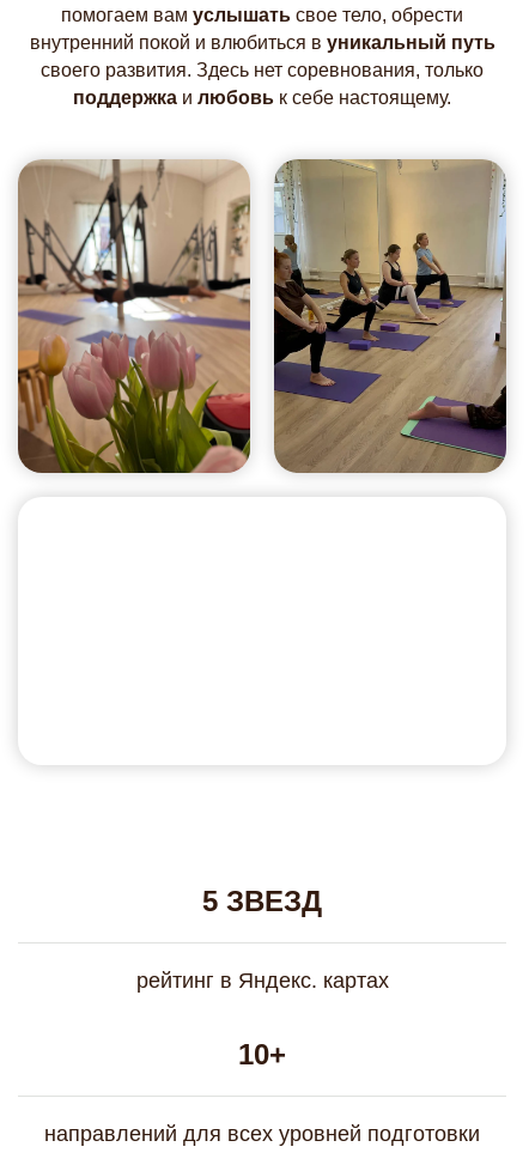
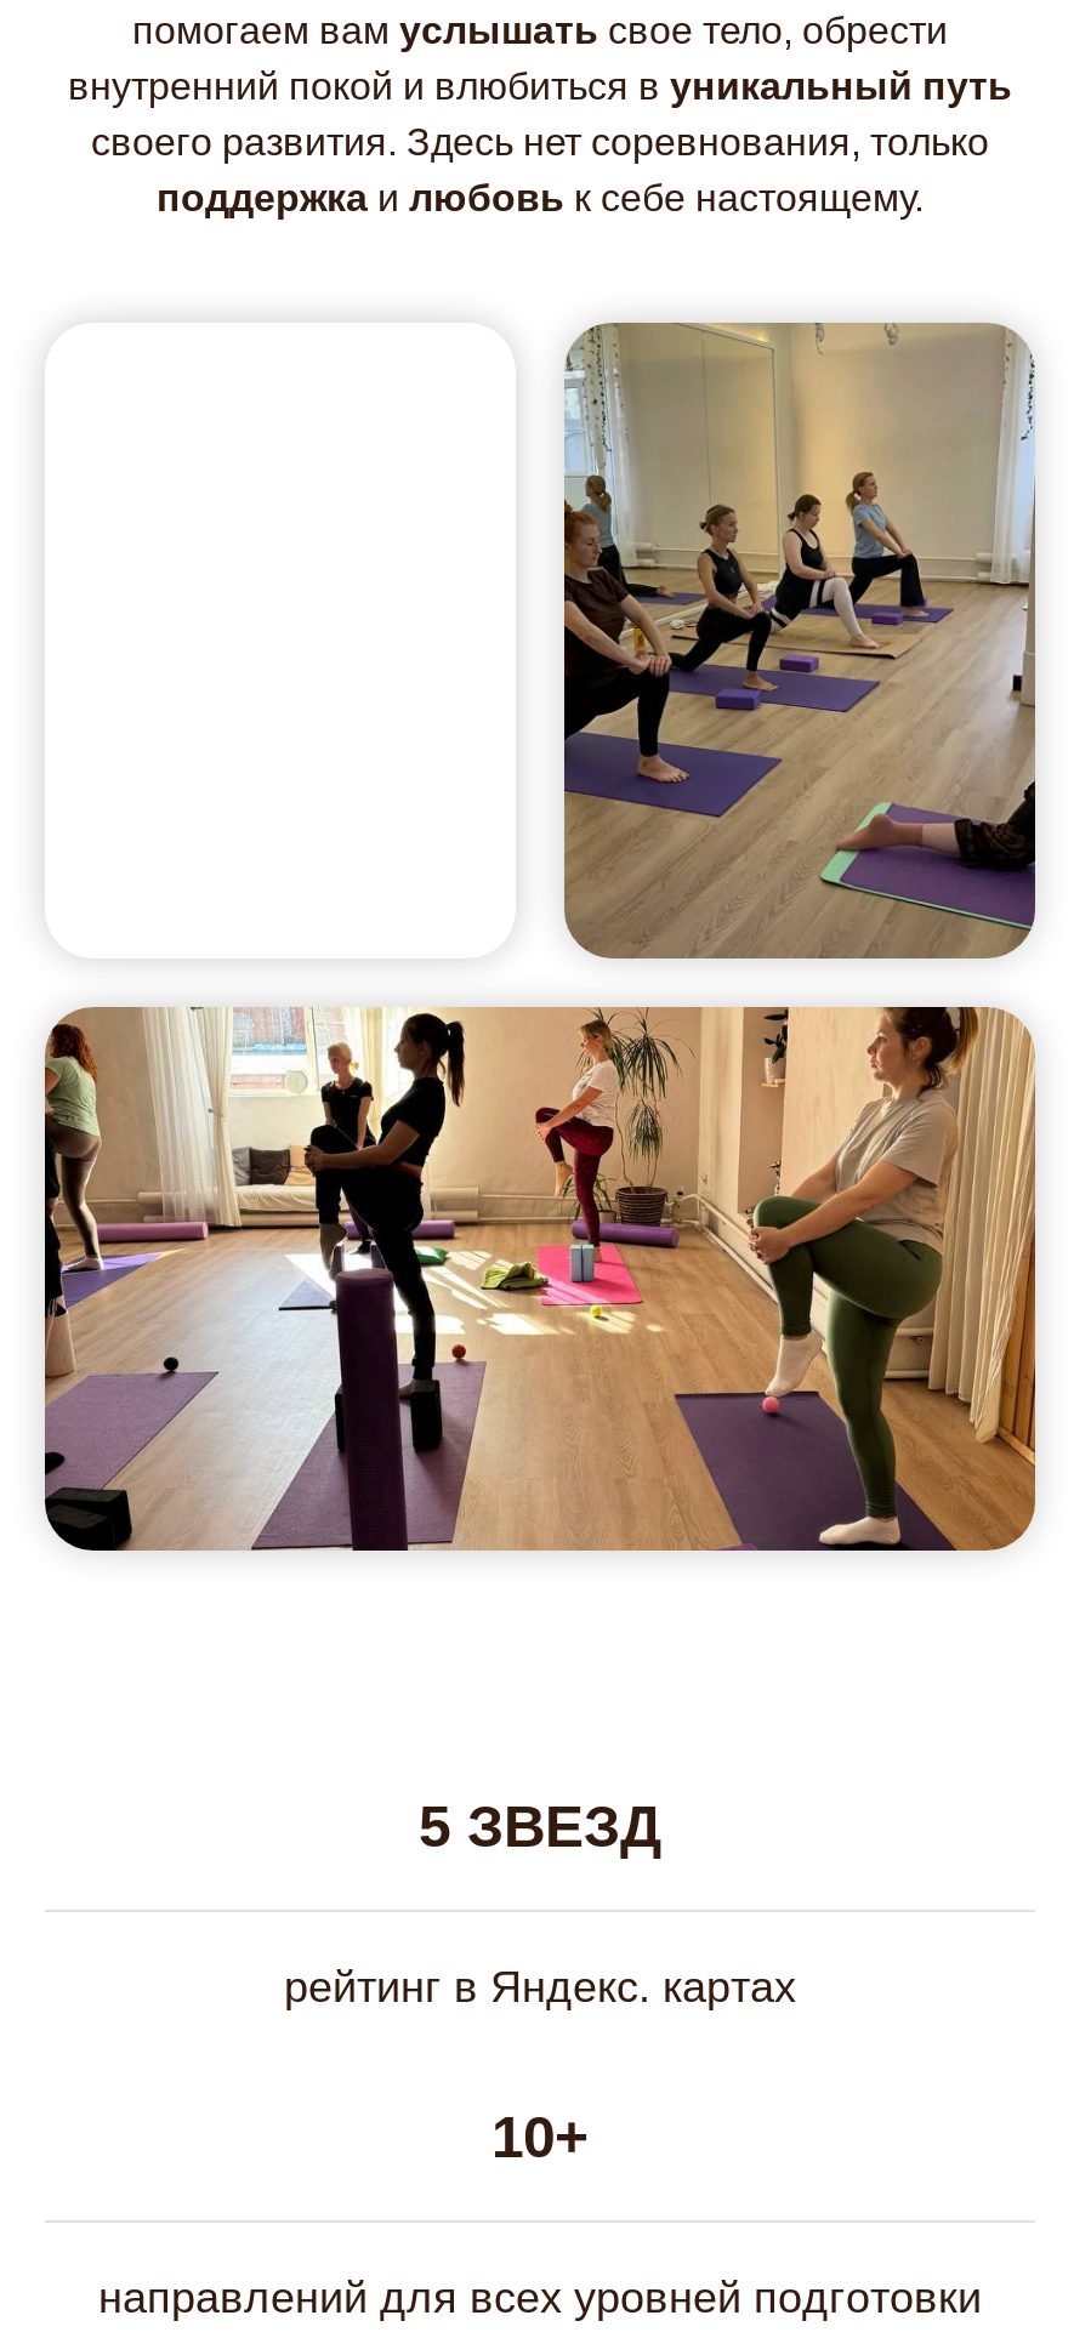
+ [image]

- [image]
